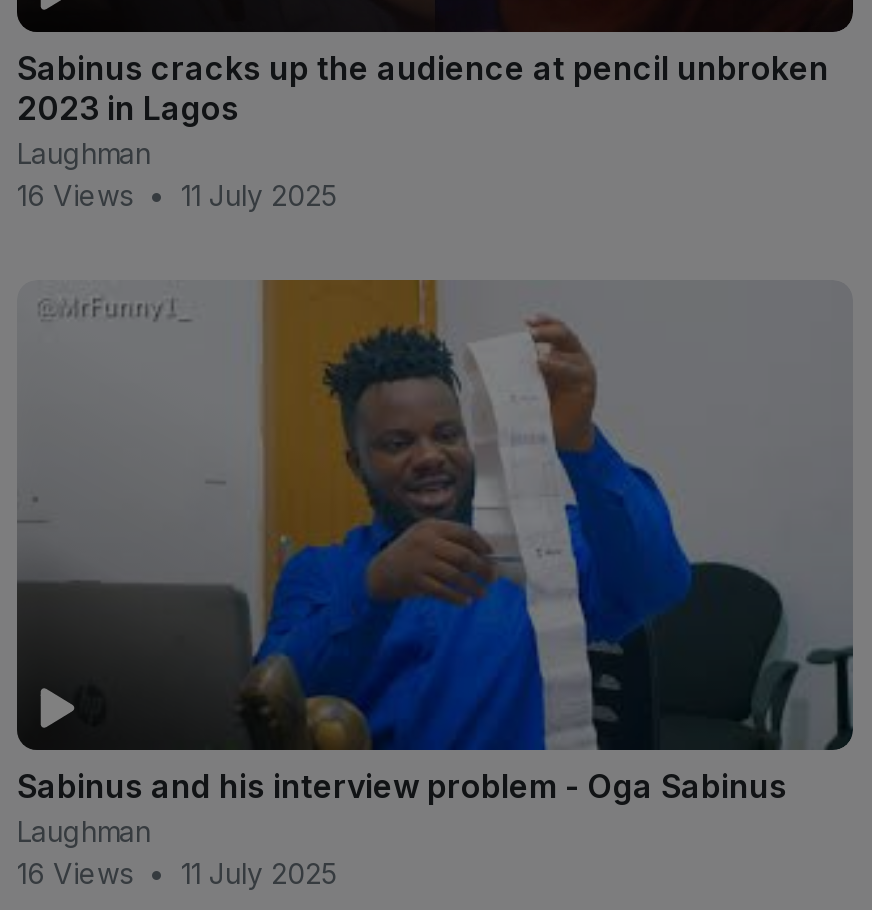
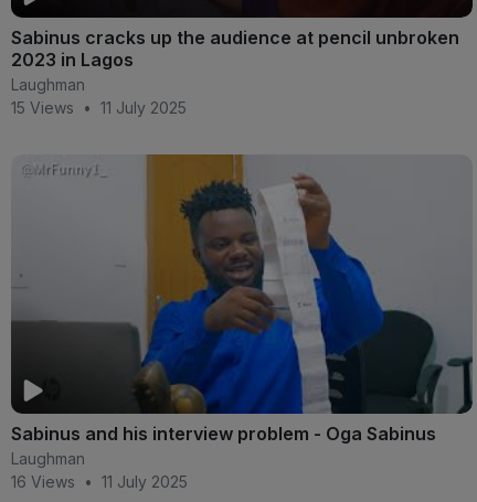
- 16 Views • 11 July 2025
+ 15 Views • 11 July 2025
